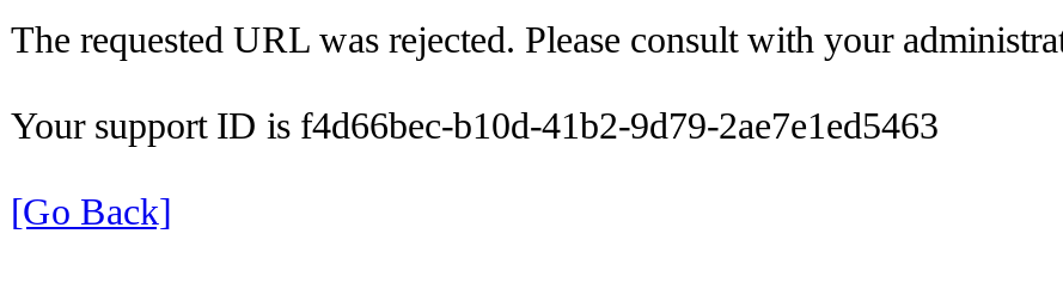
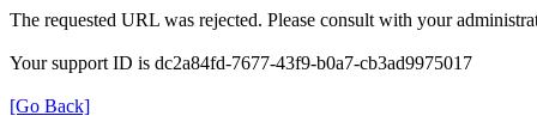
- Your support ID is f4d66bec-b10d-41b2-9d79-2ae7e1ed5463
+ Your support ID is dc2a84fd-7677-43f9-b0a7-cb3ad9975017
